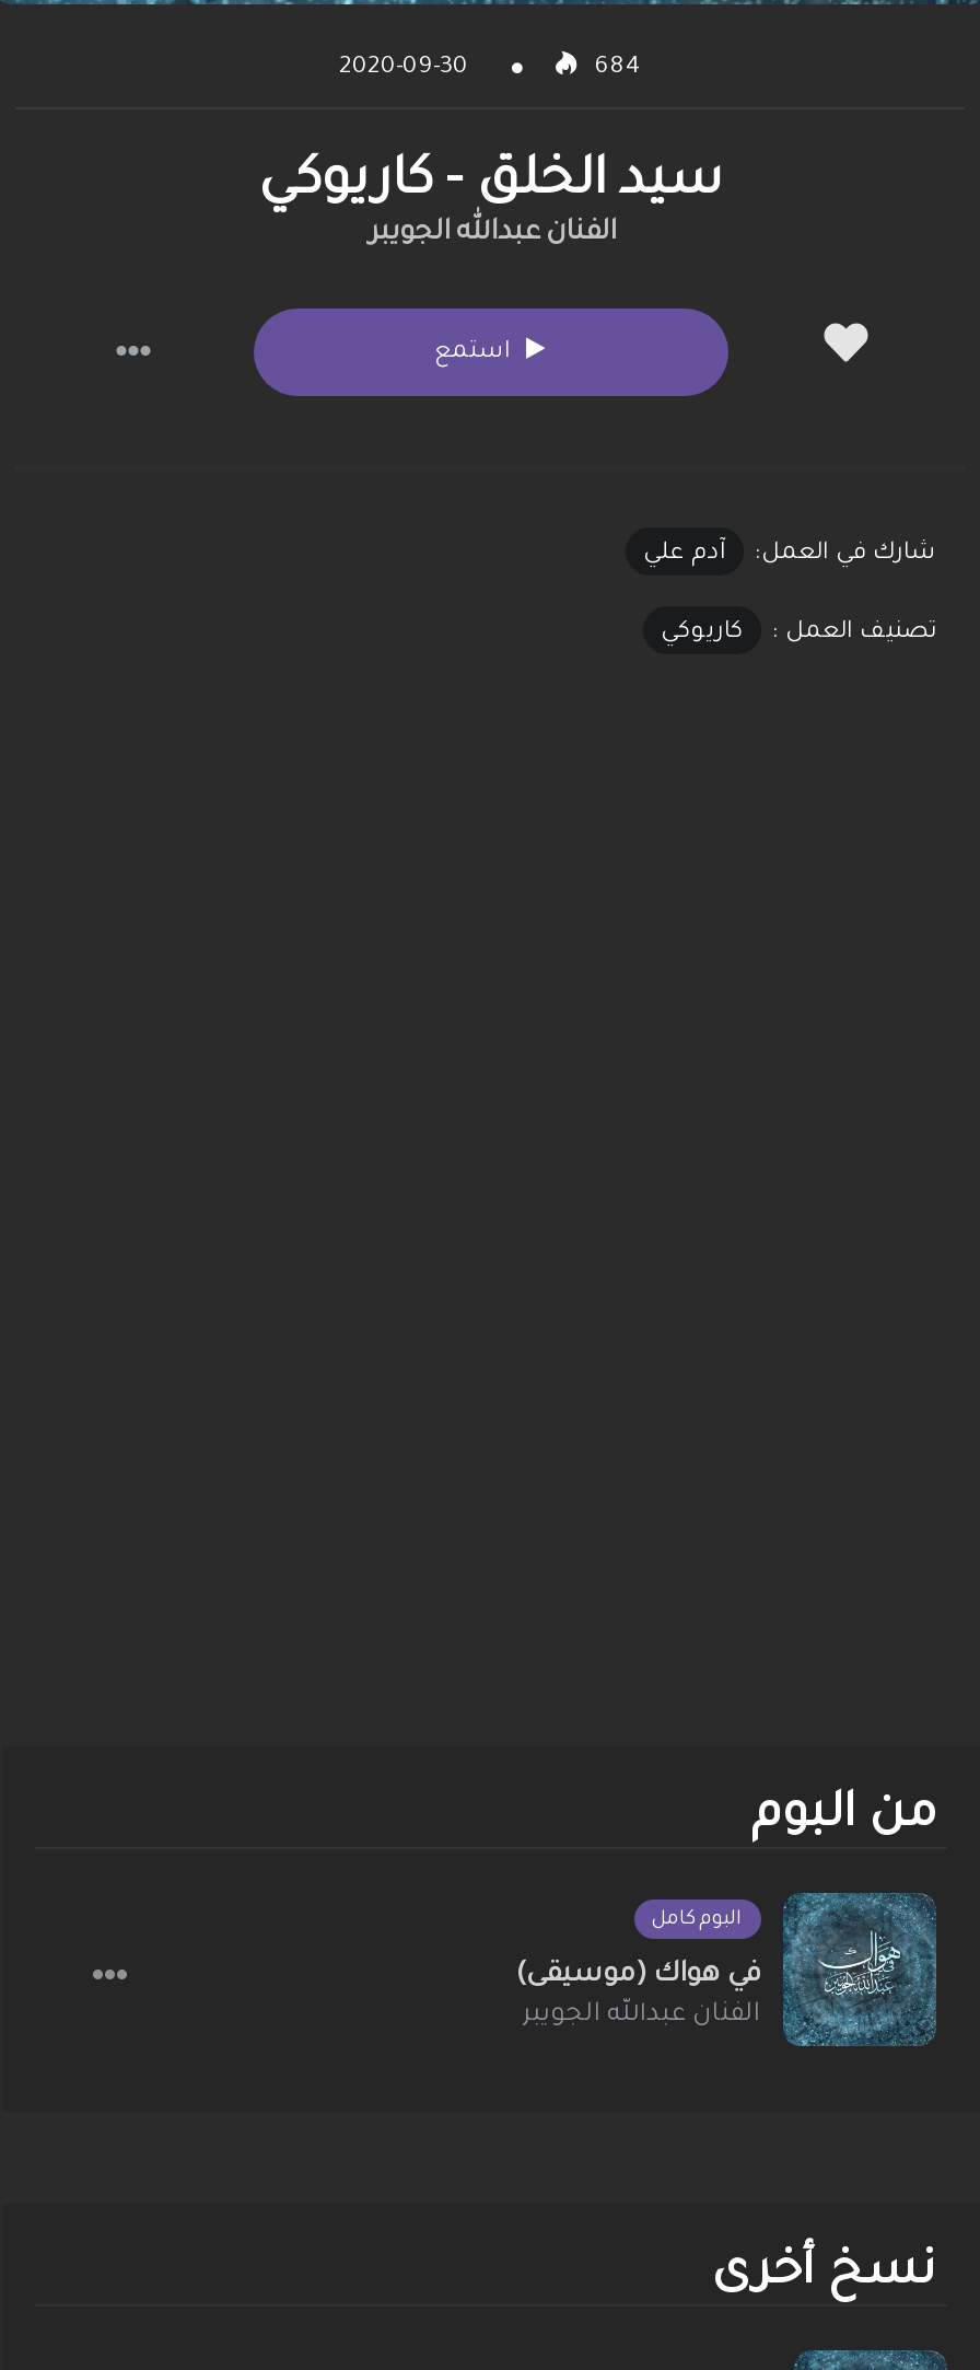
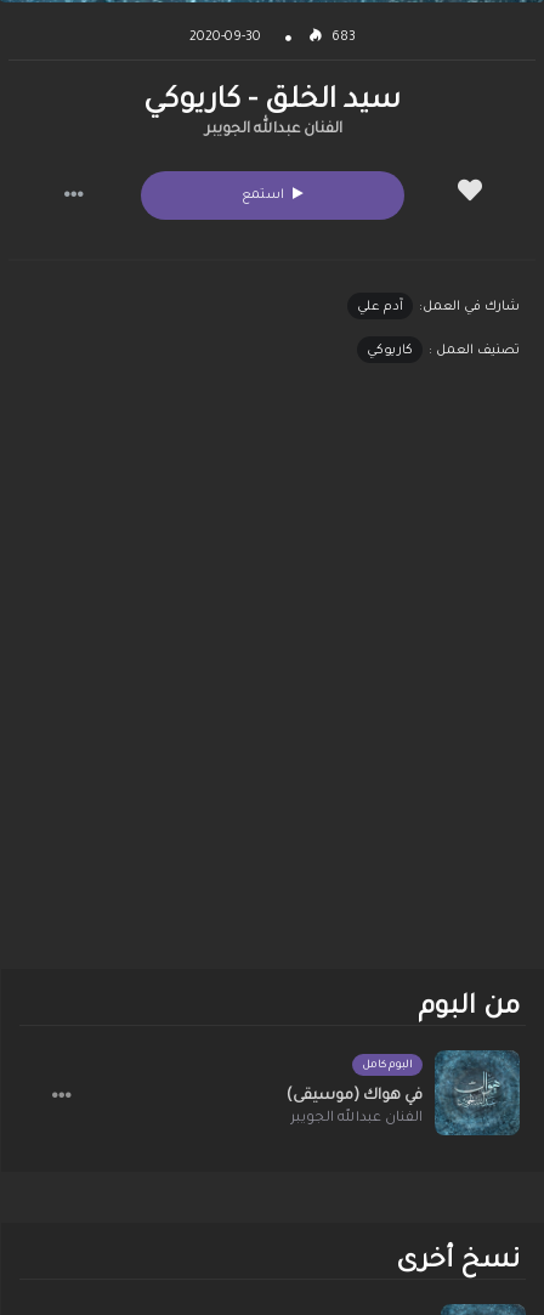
- 684
+ 683
